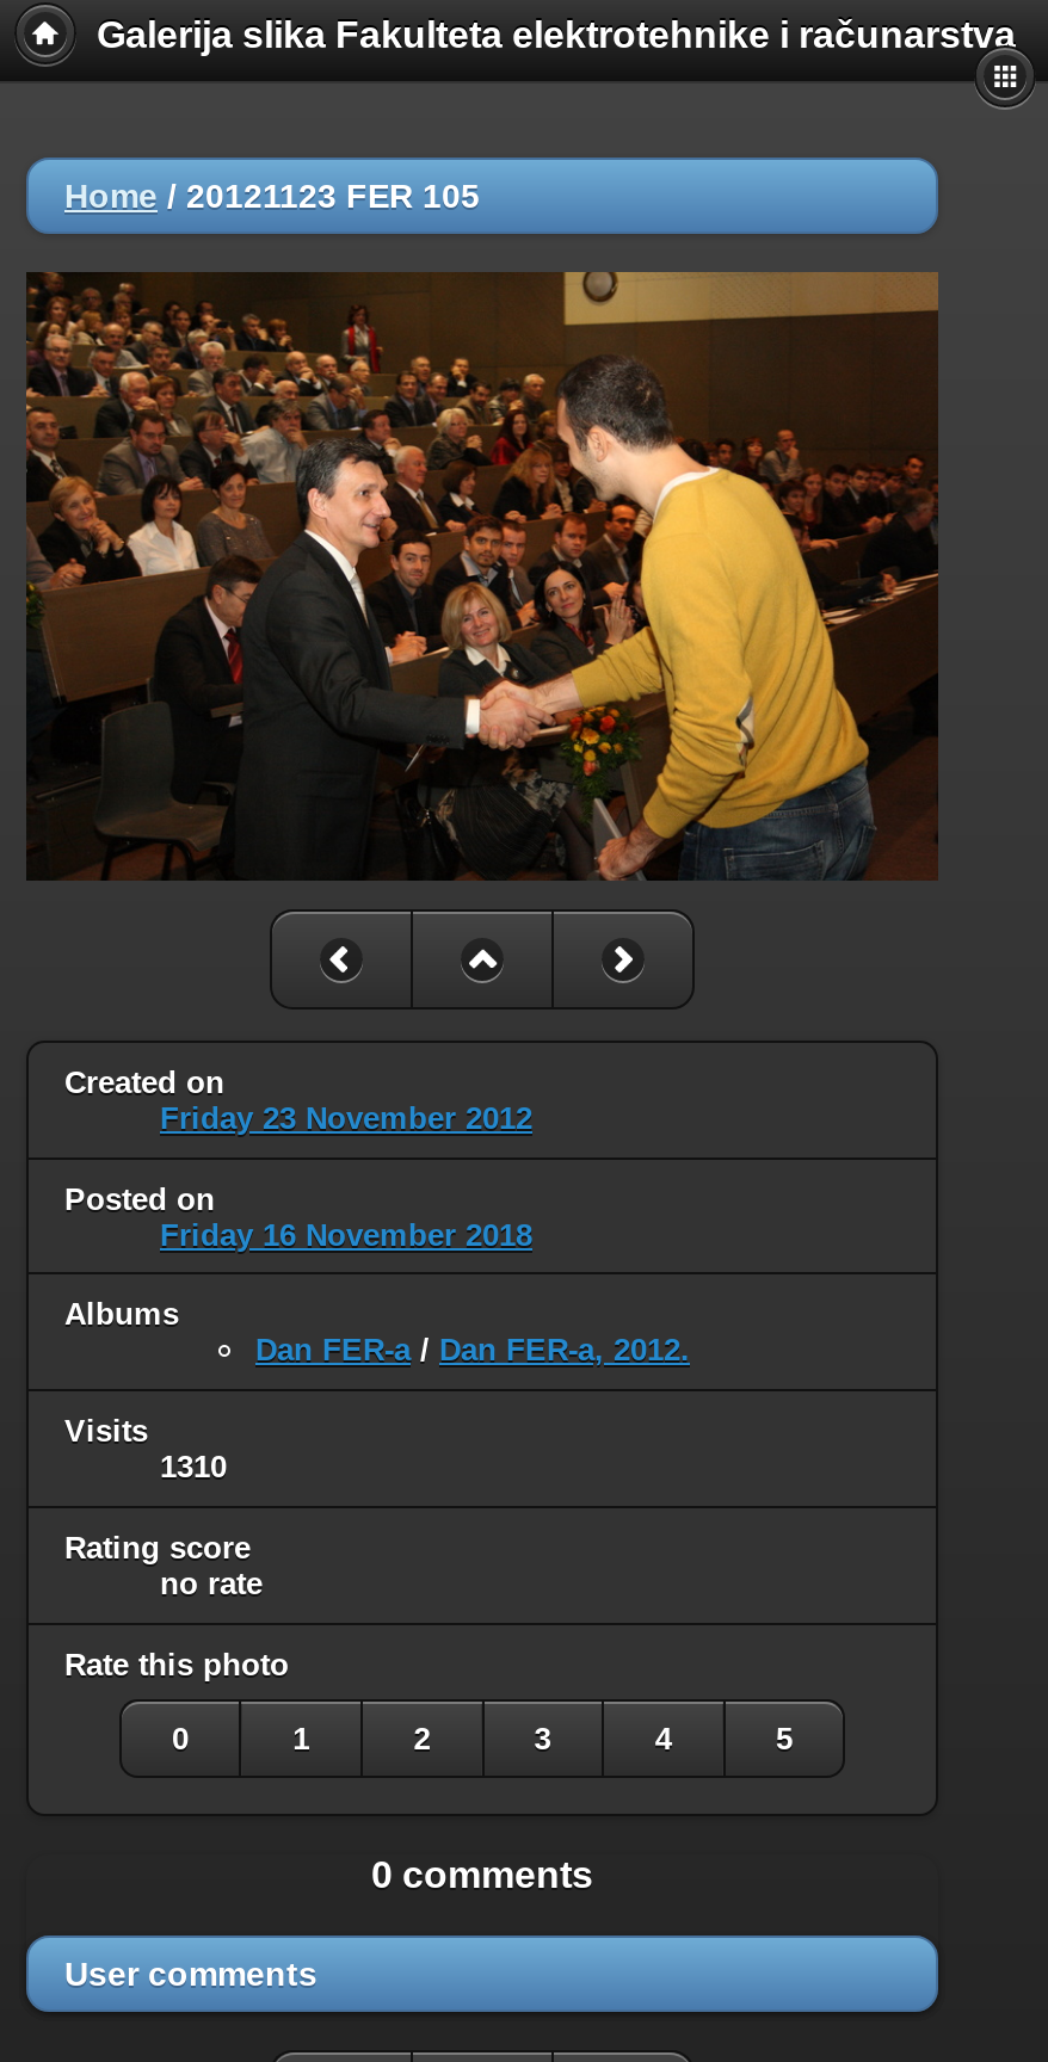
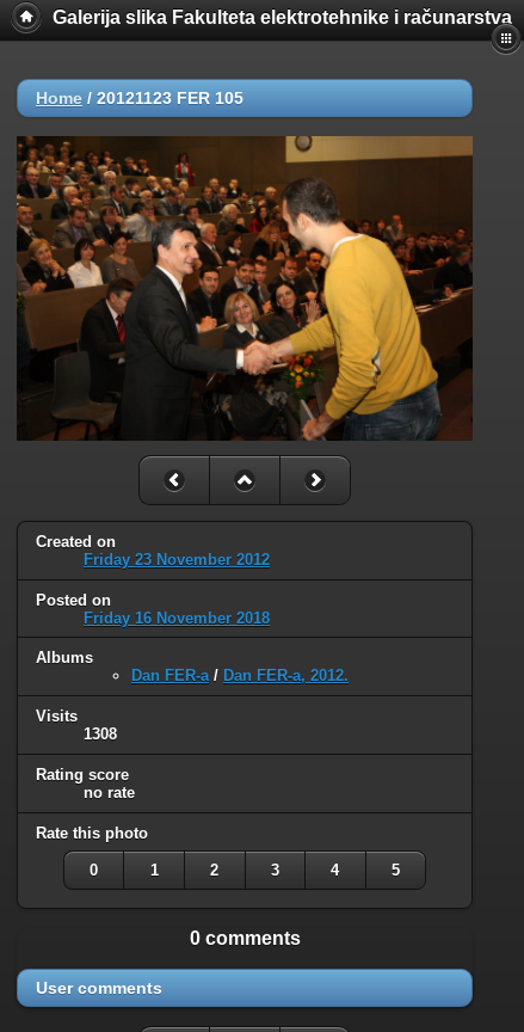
- 1310
+ 1308
